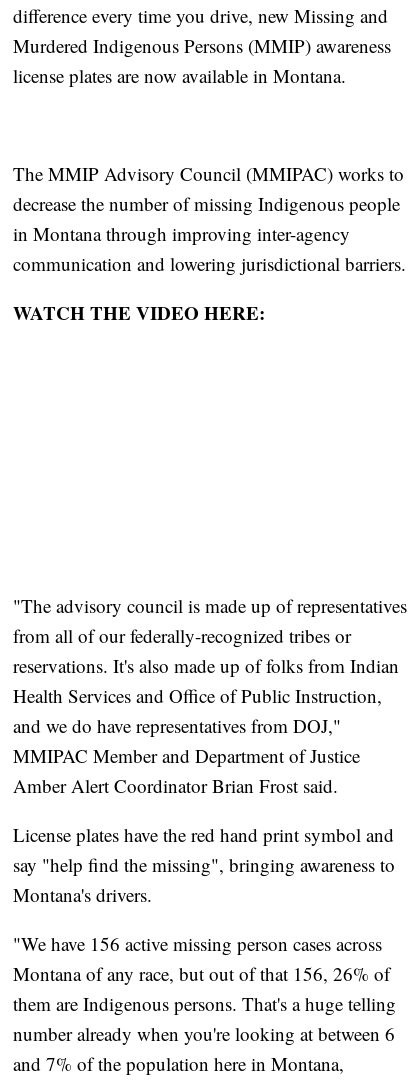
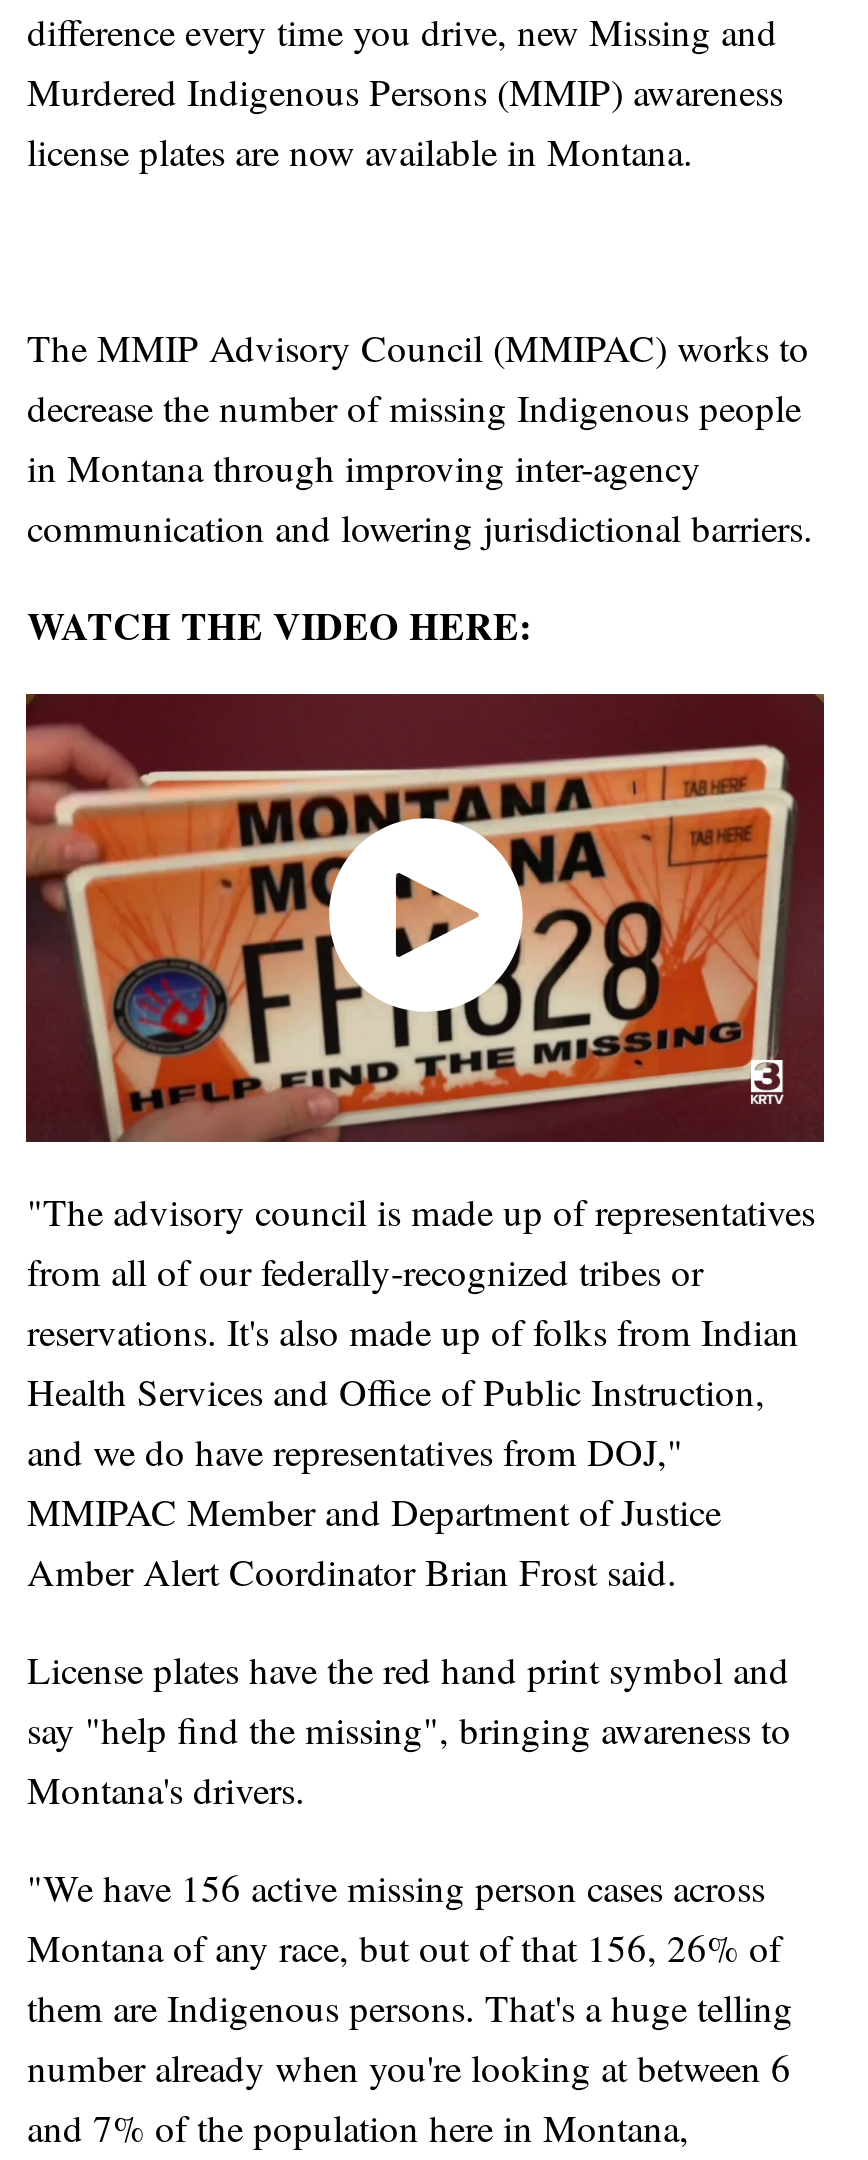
+ [image]
